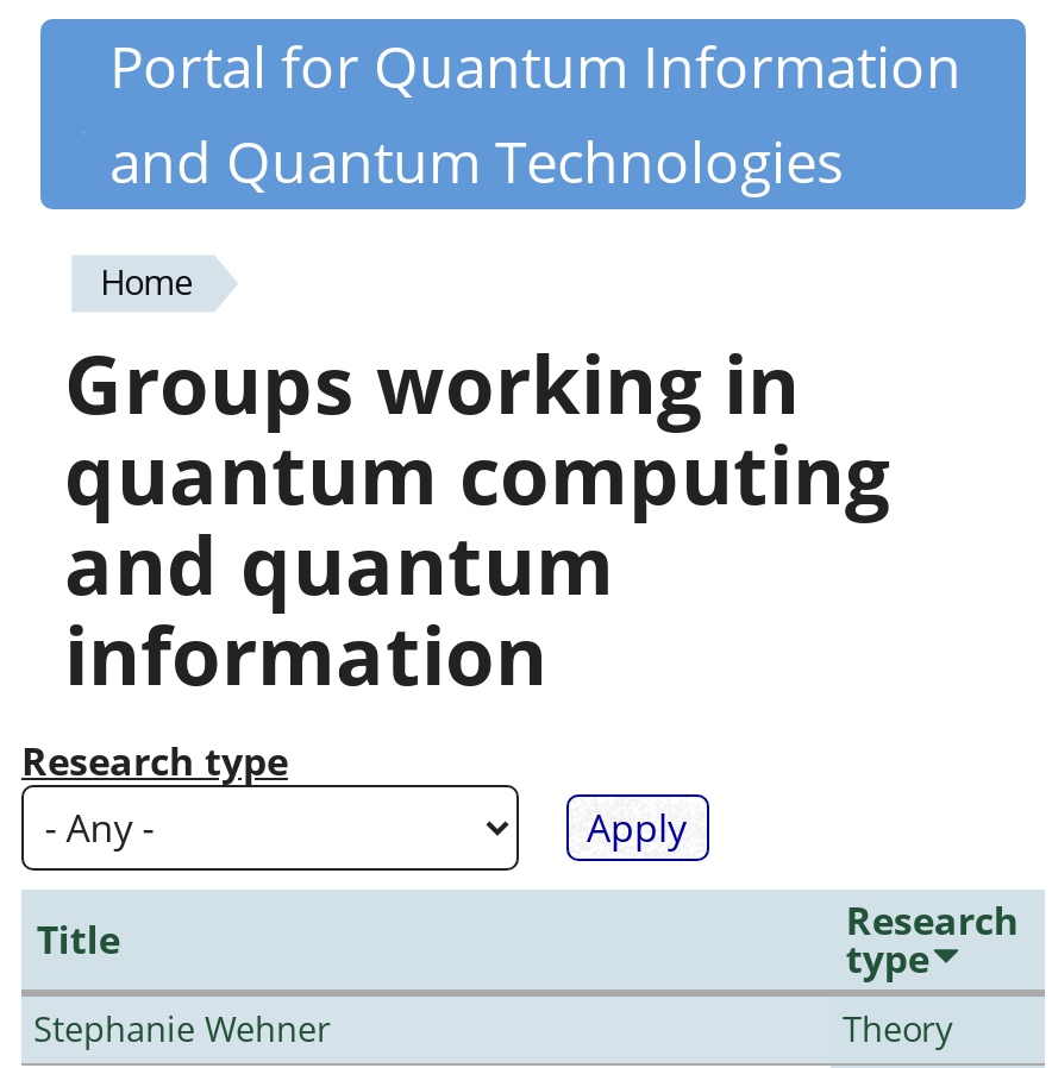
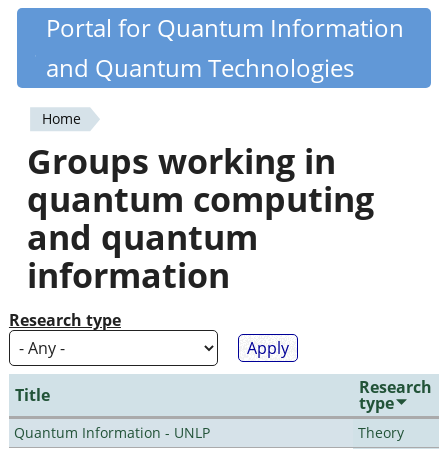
- Stephanie Wehner
+ Quantum Information - UNLP
